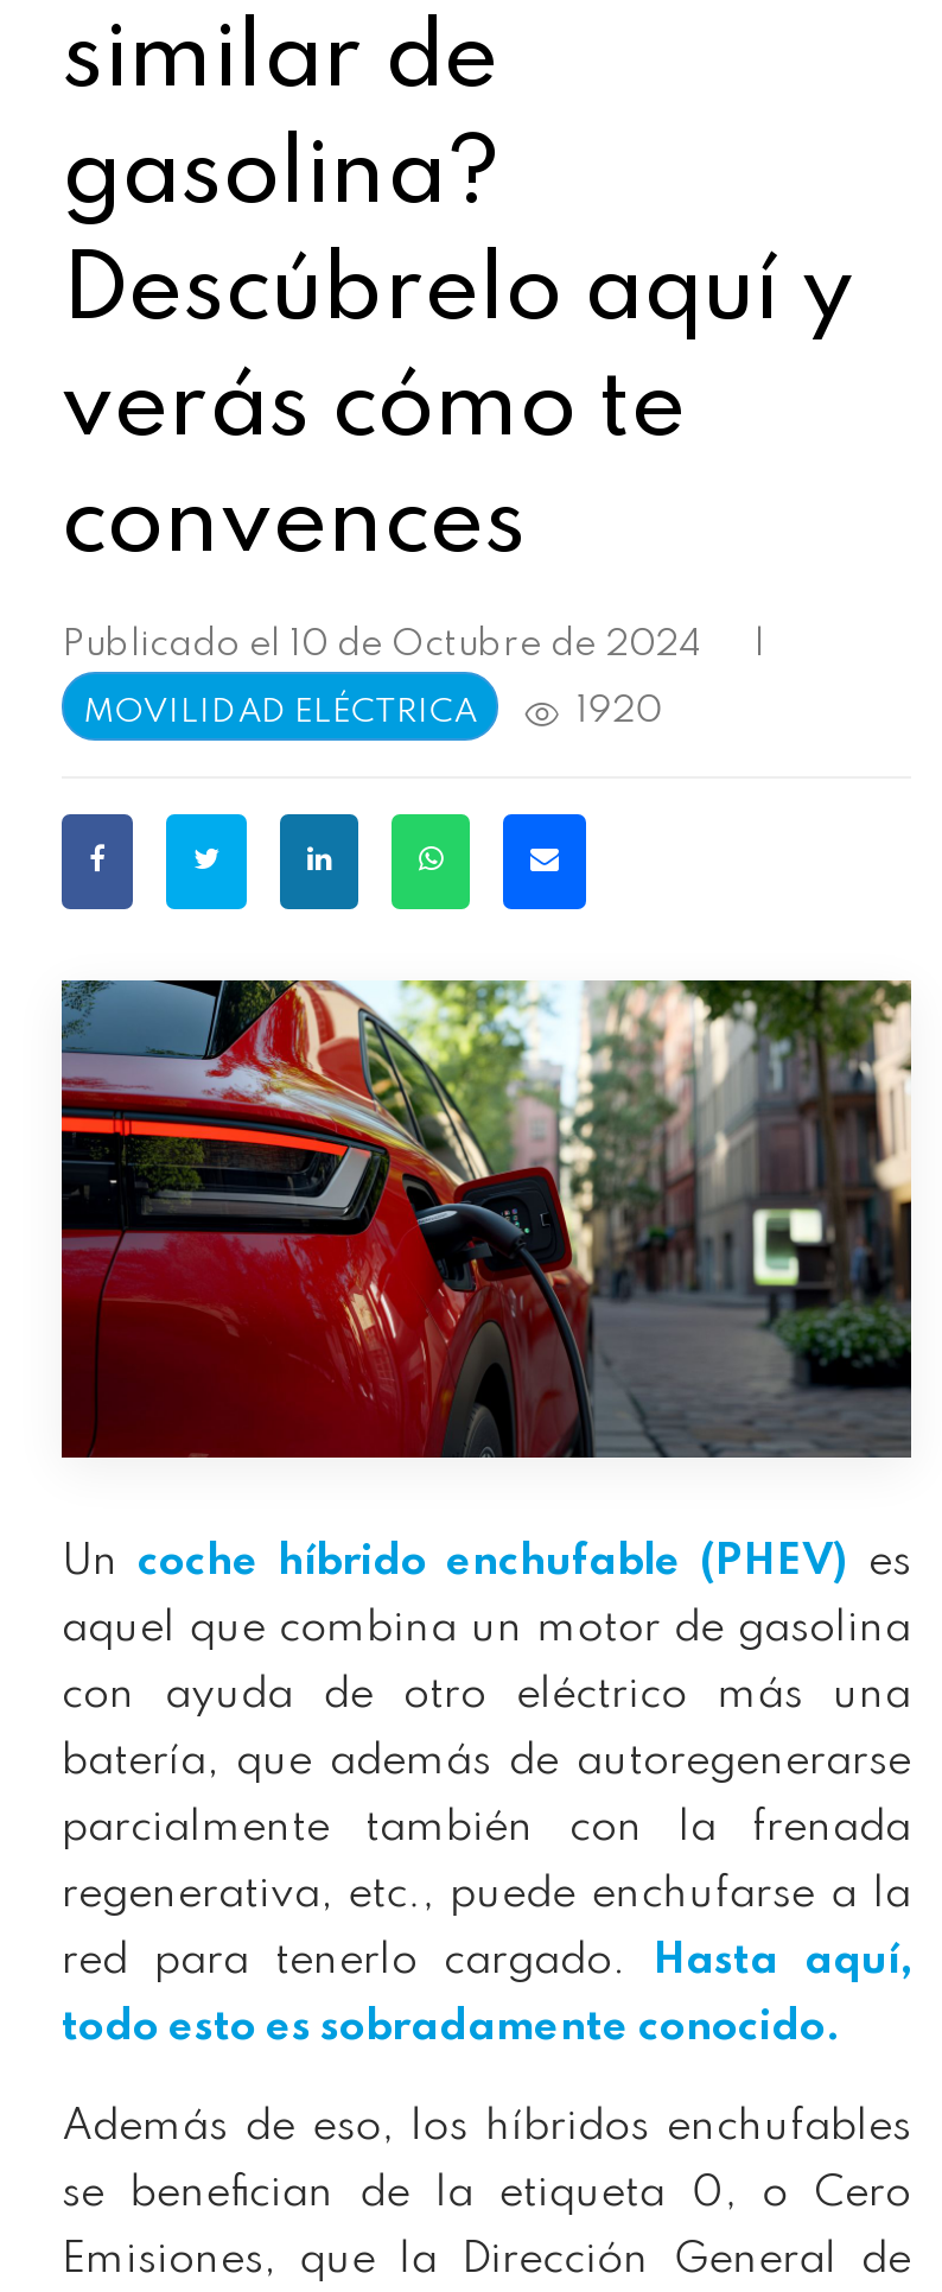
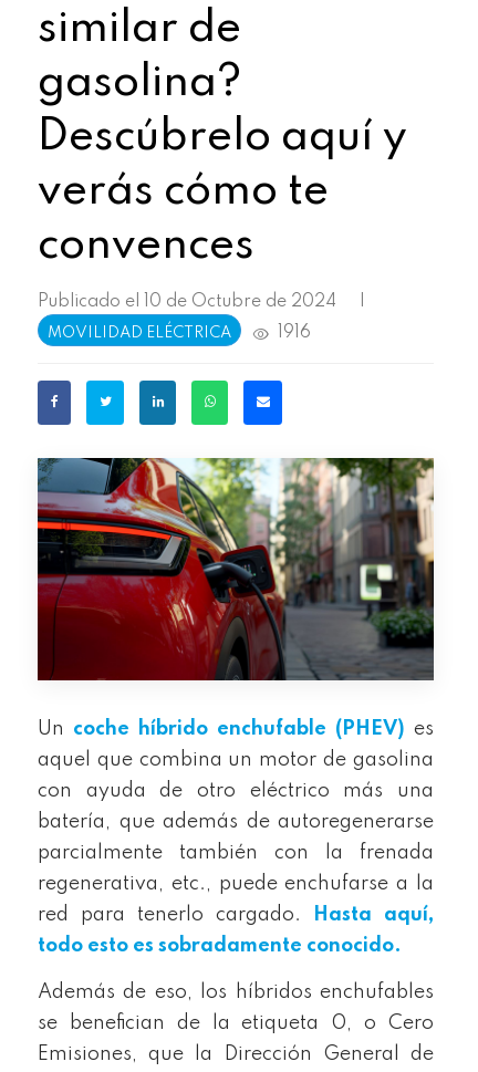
- 1920
+ 1916
